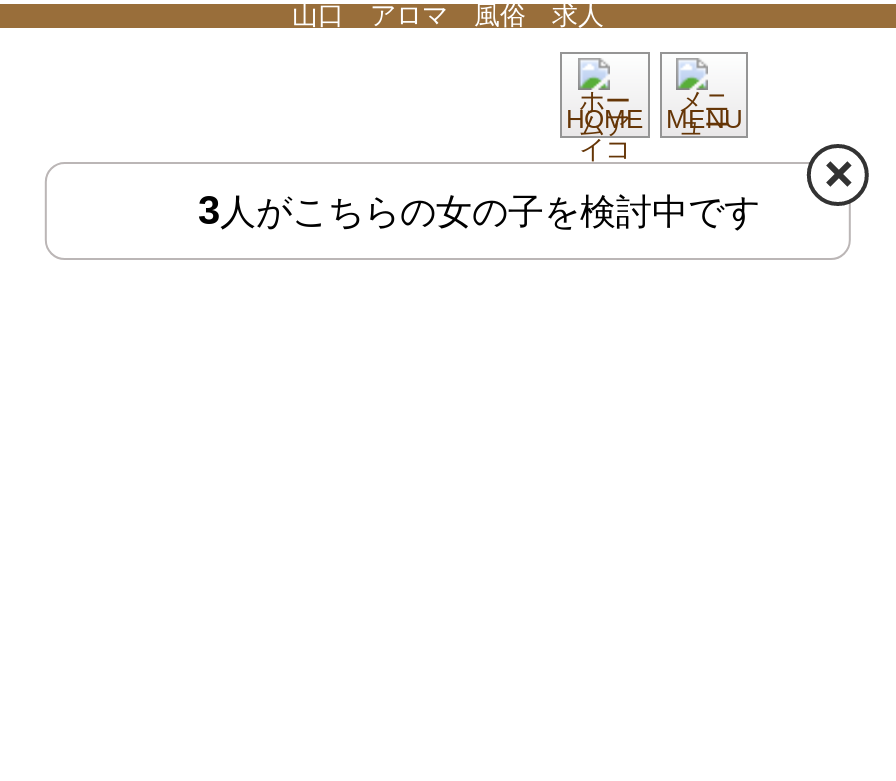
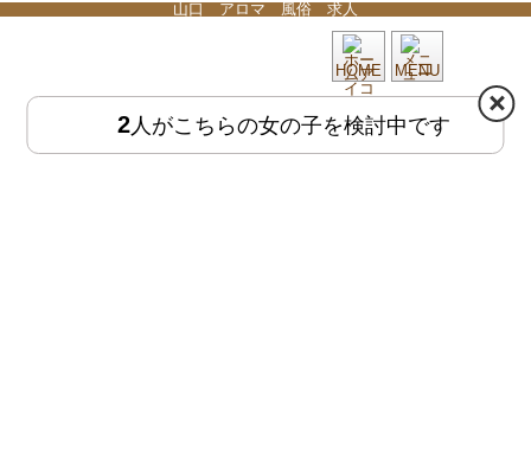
- 3人がこちらの女の子を検討中です
+ 2人がこちらの女の子を検討中です
